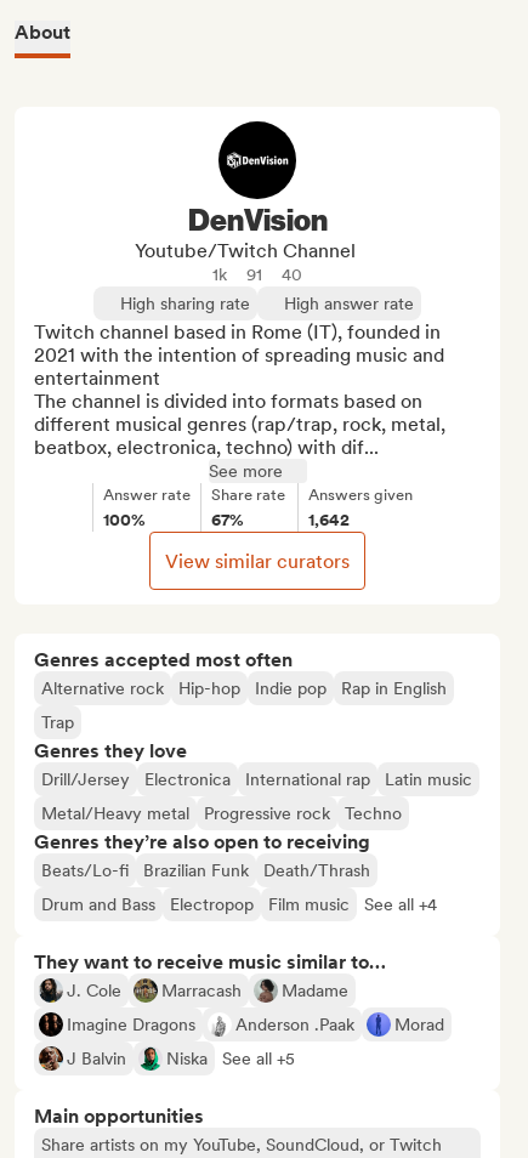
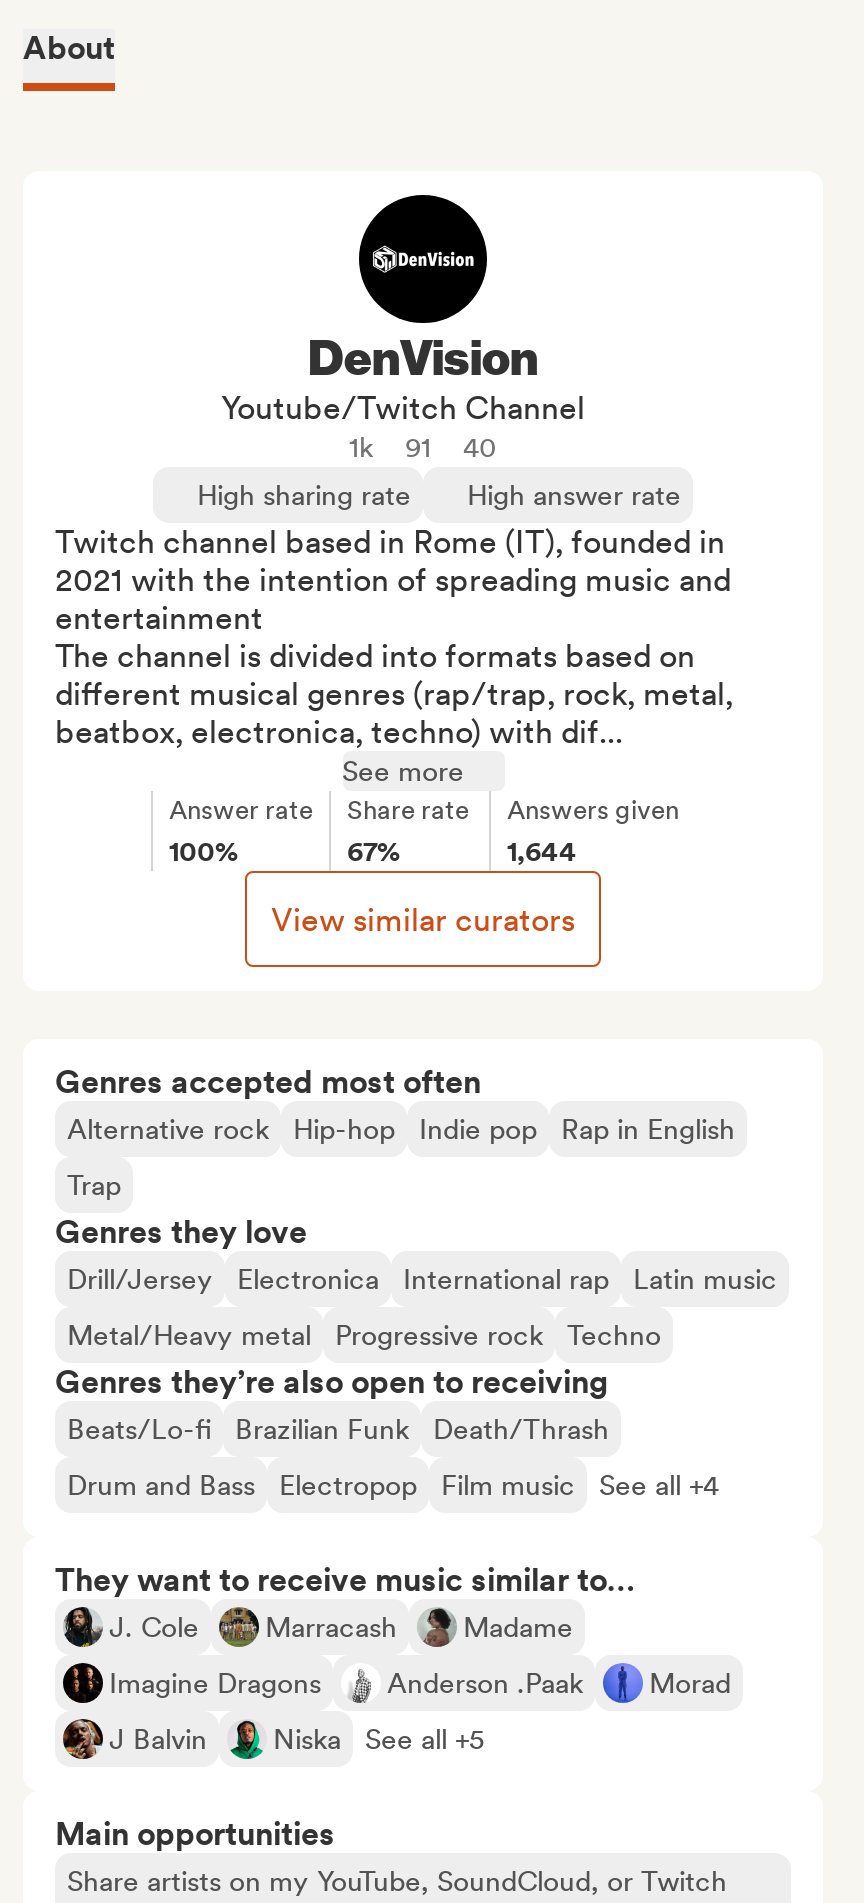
- 1,642
+ 1,644
